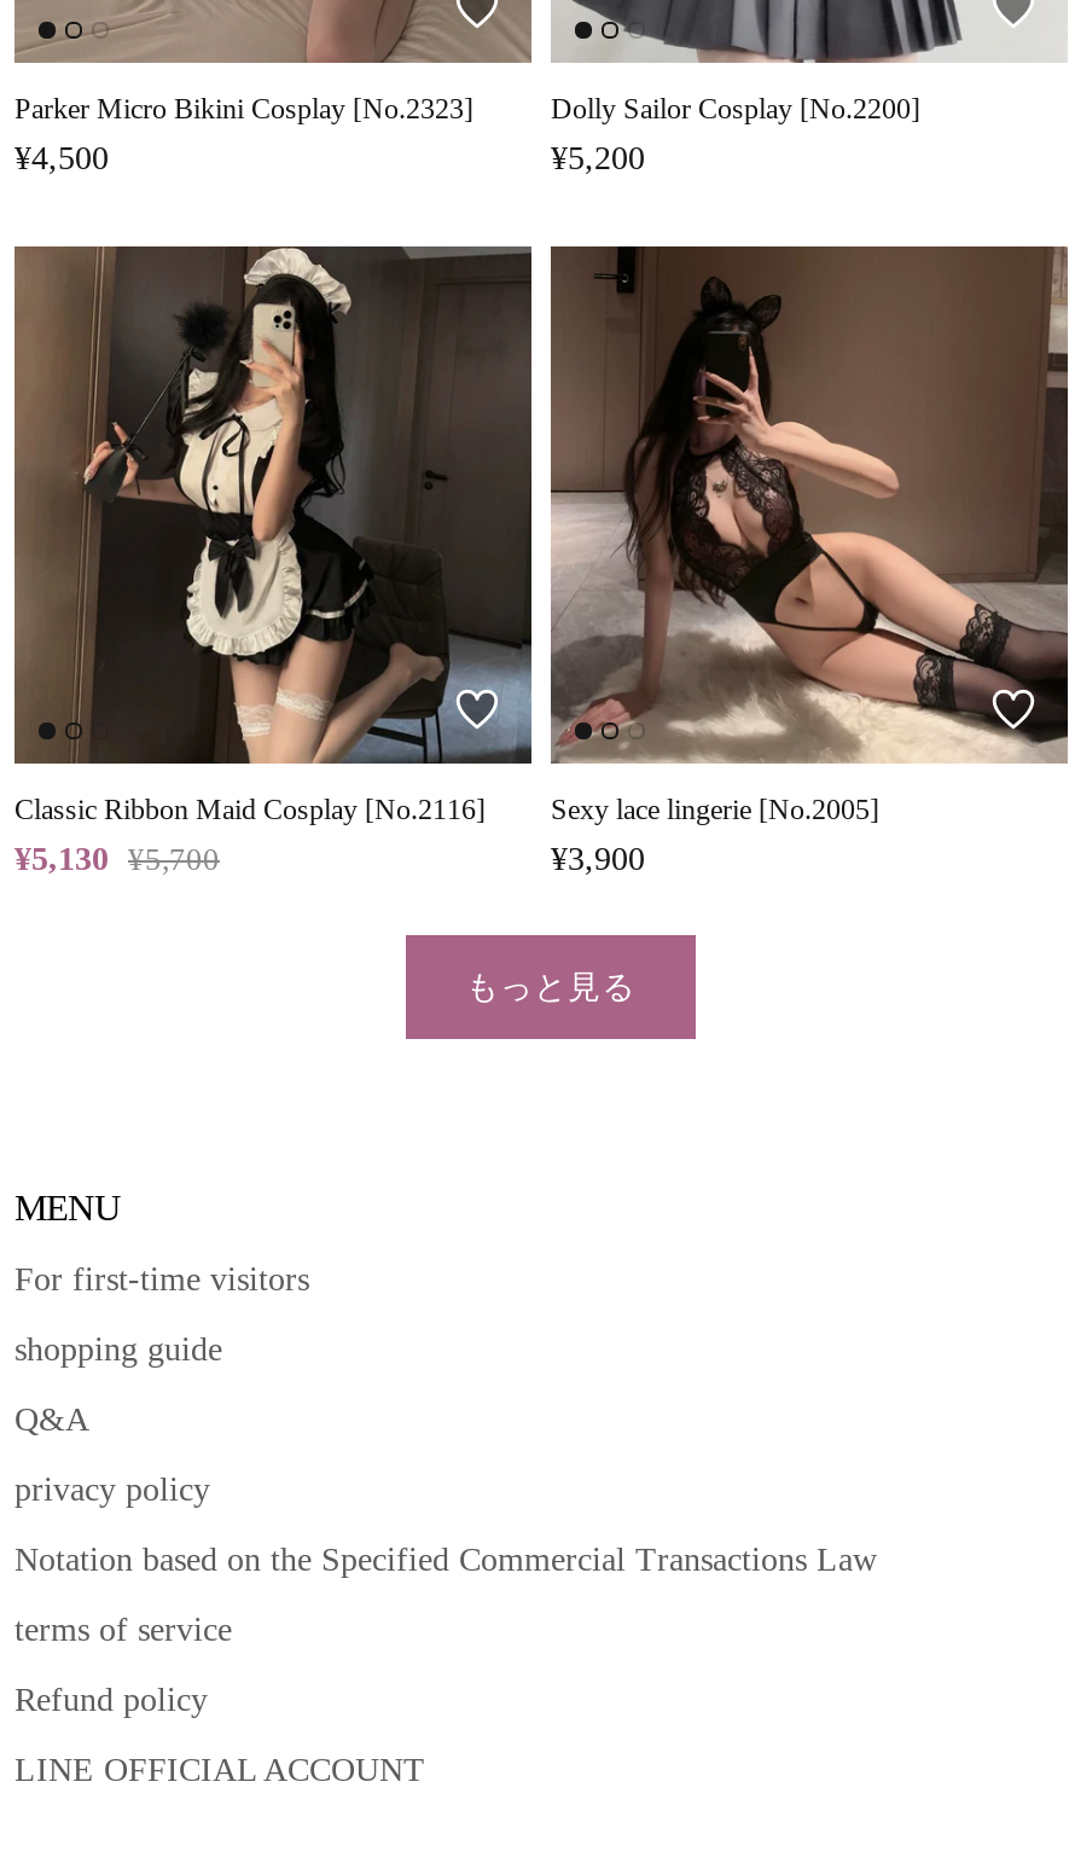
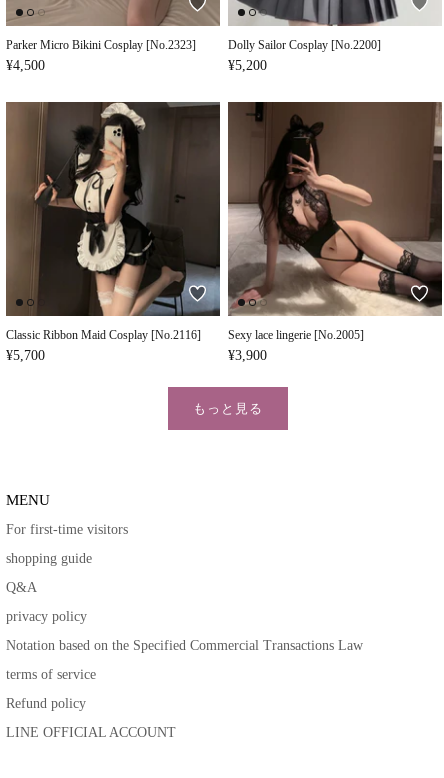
- ¥5,130 ¥5,700
+ ¥5,700
